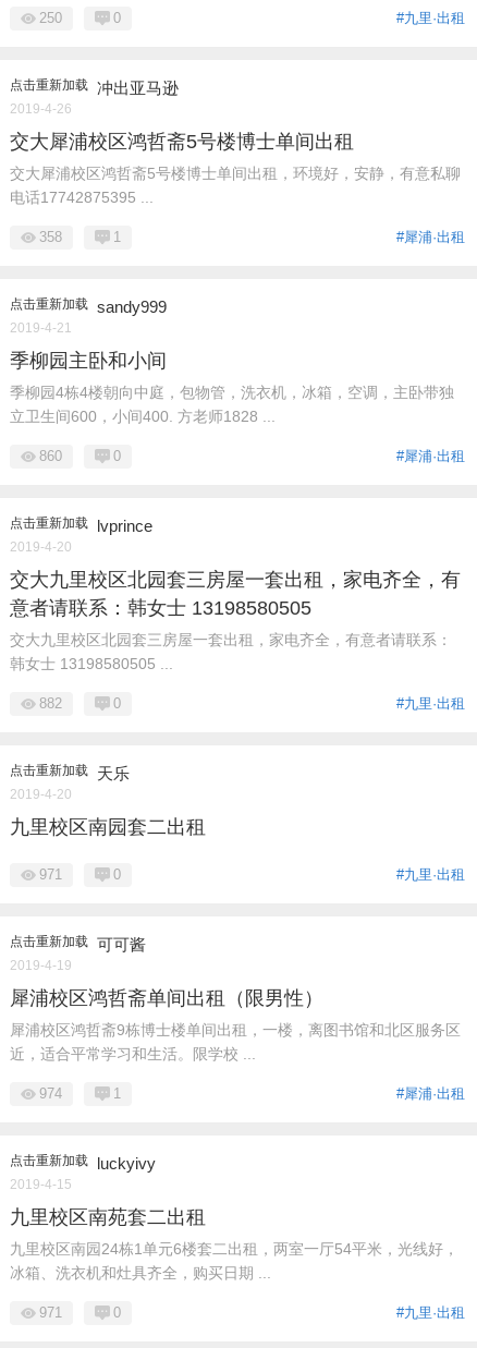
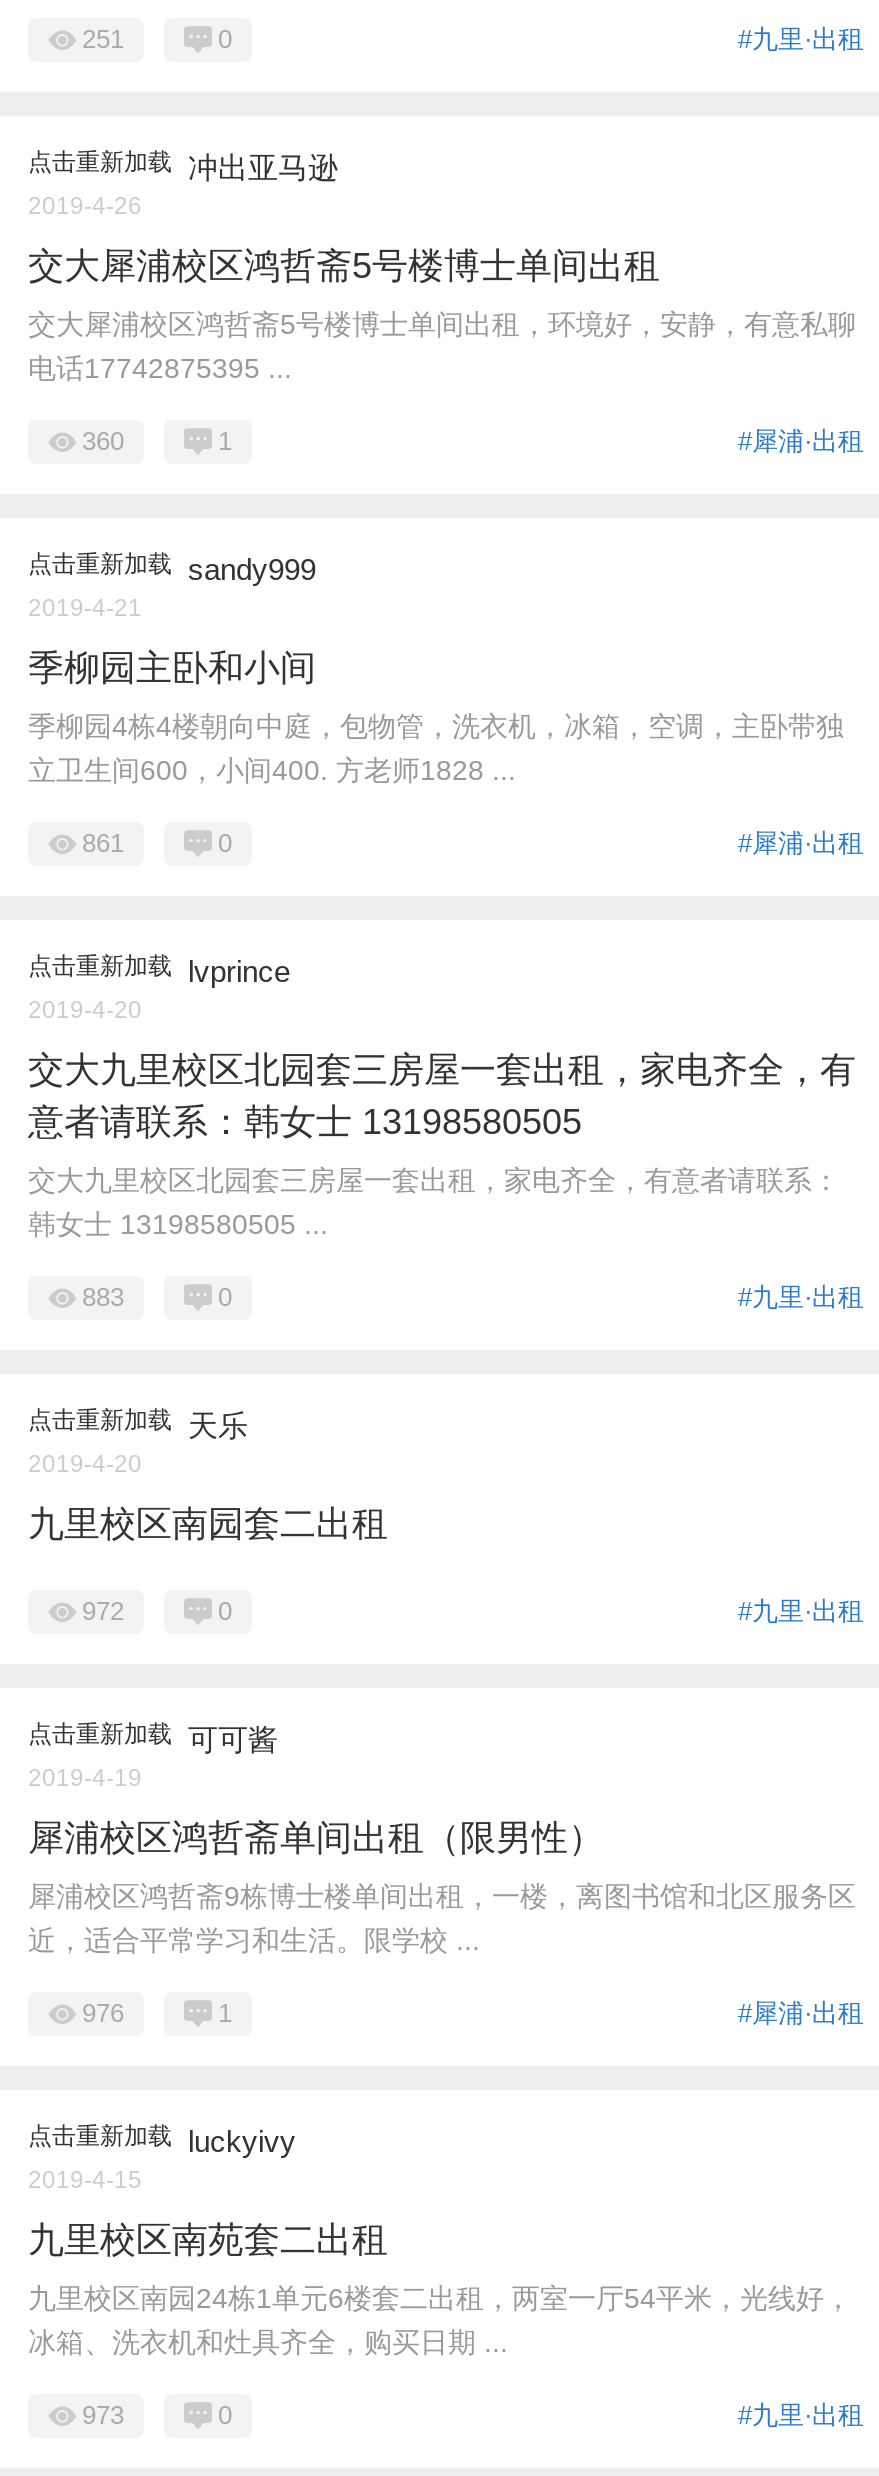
- 250
+ 251

- 358
+ 360

- 860
+ 861

- 882
+ 883

- 971
+ 972

- 974
+ 976

- 971
+ 973
